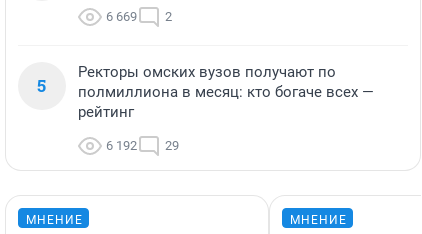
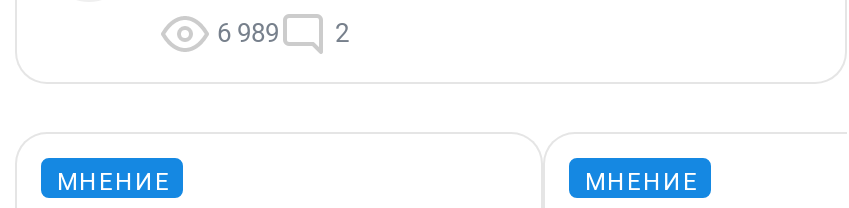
- 6 669 2
+ 6 989 2

- Ректоры омских вузов получают по
- полмиллиона в месяц: кто богаче всех —
- рейтинг
- 6 192
- 29

- 5
